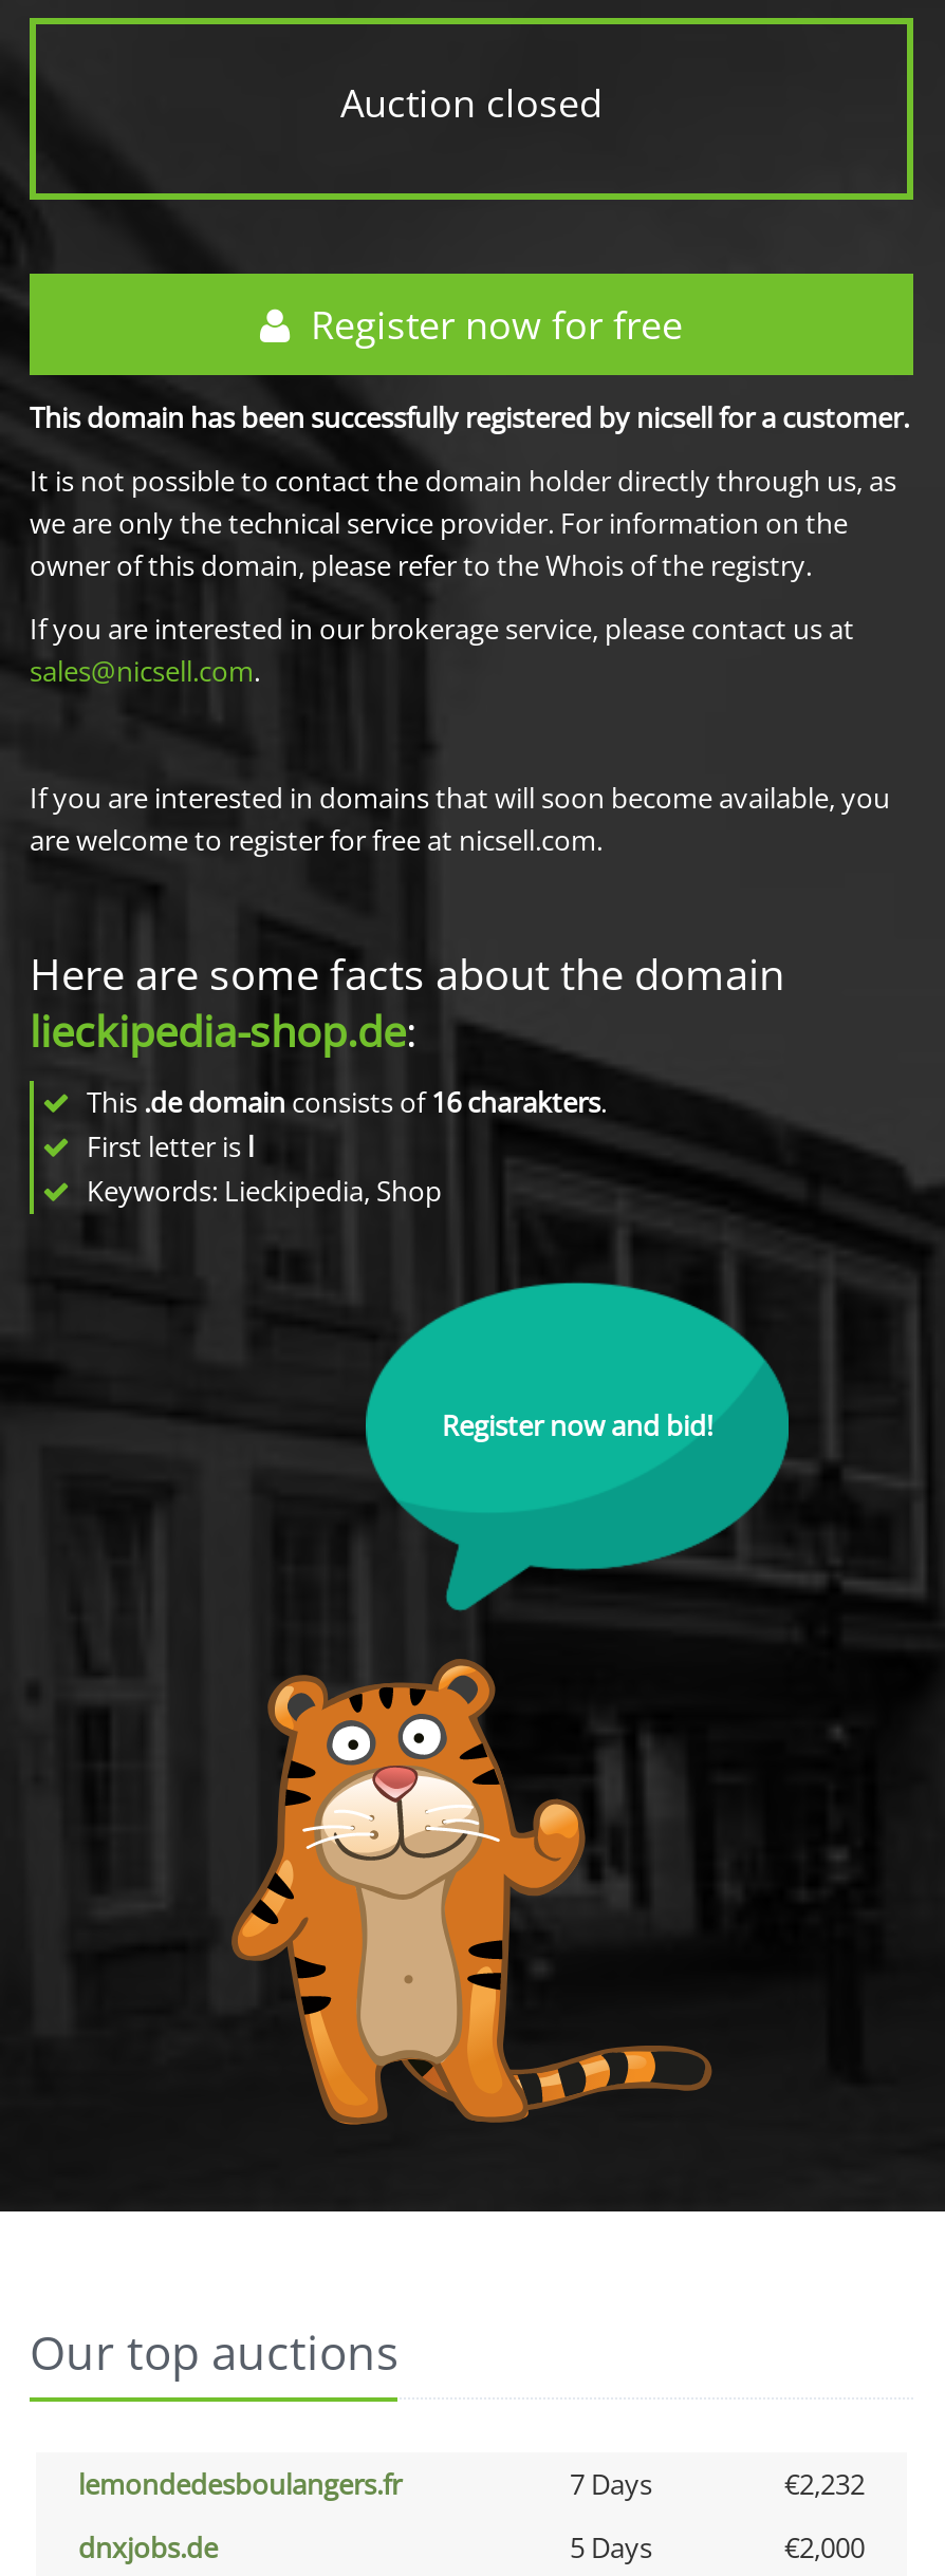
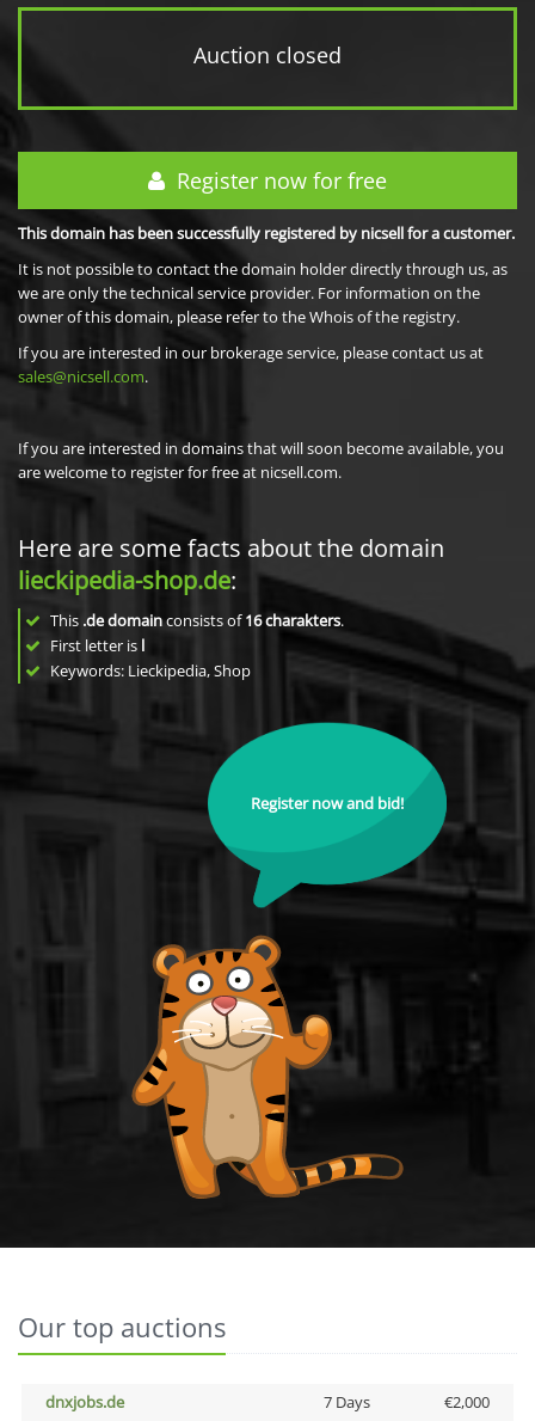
- lemondedesboulangers.fr
- 7 Days
- €2,232

- 5 Days
+ 7 Days
